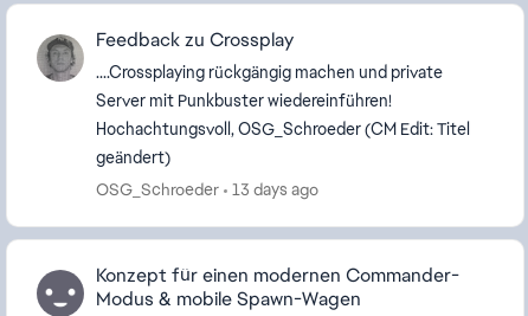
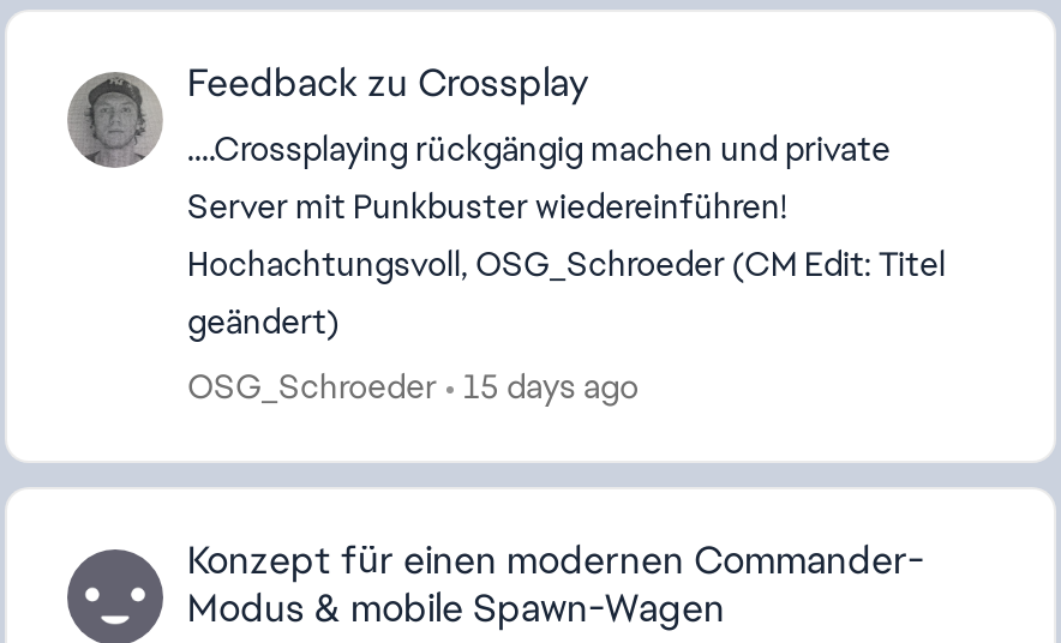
- OSG_Schroeder 13 days ago
+ OSG_Schroeder 15 days ago
